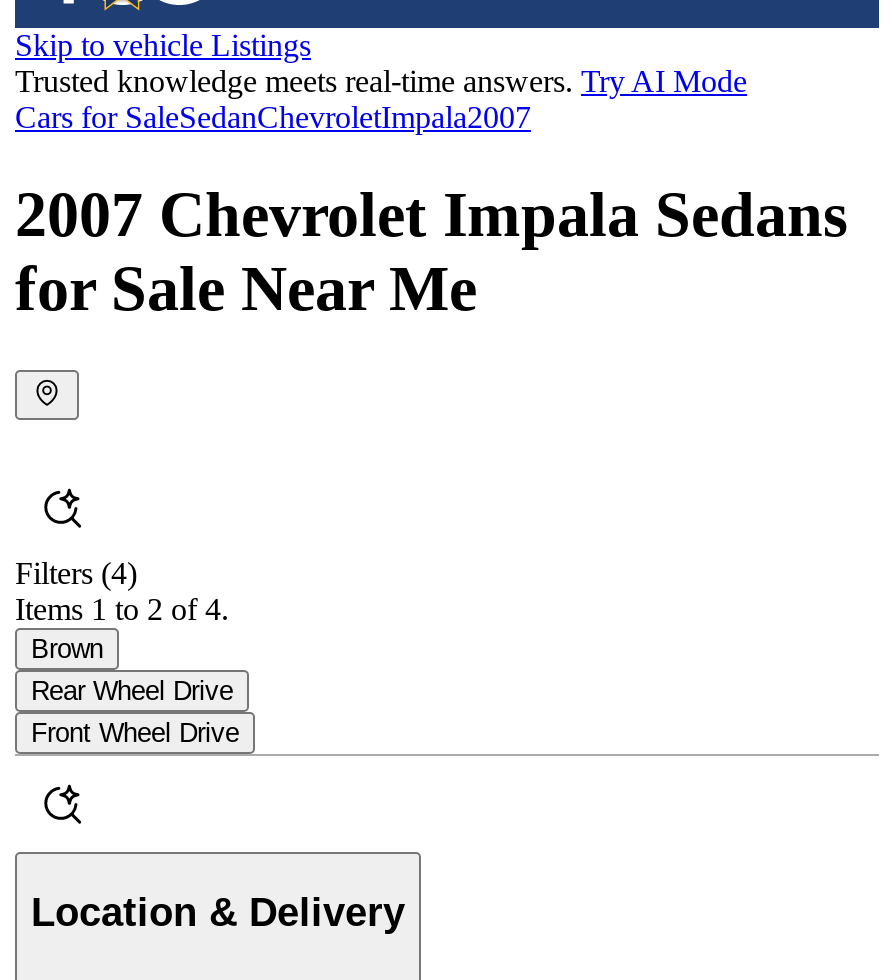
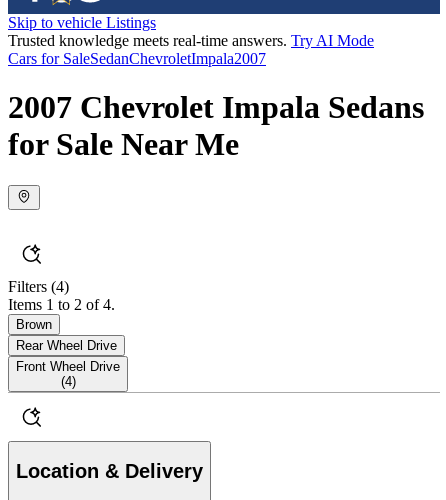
+ (4)
